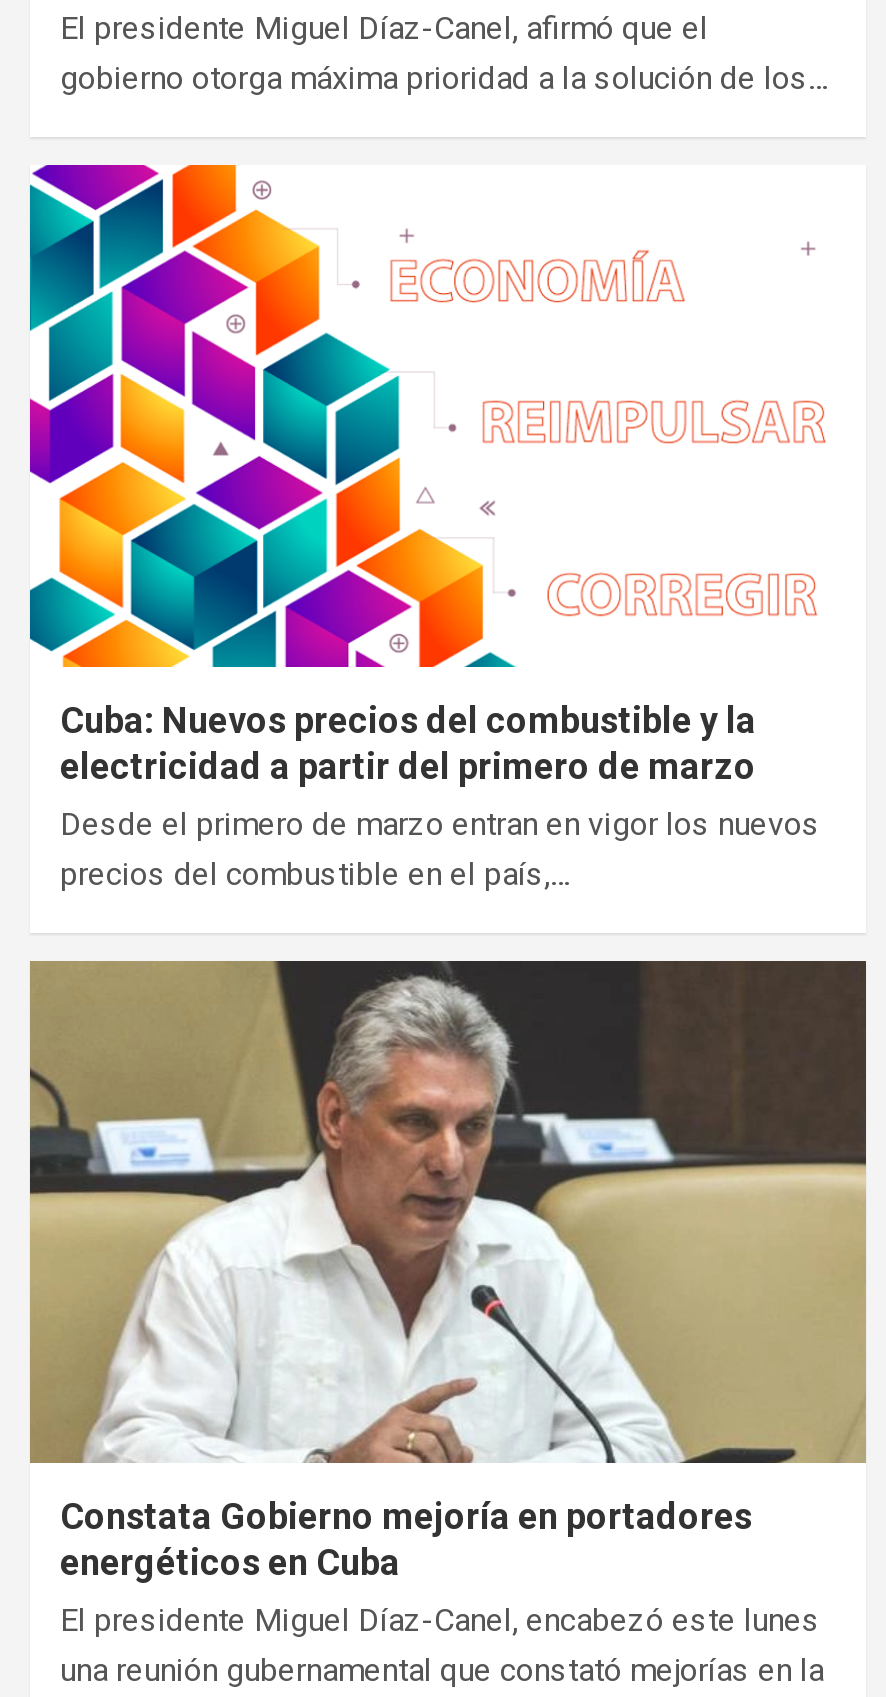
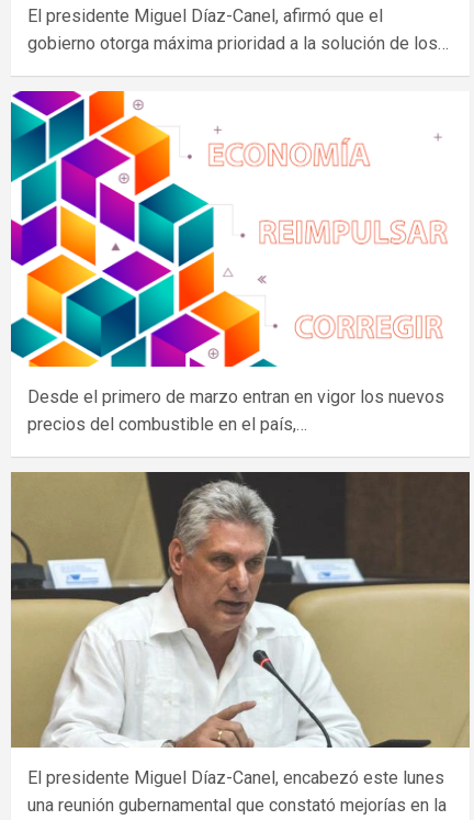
- Cuba: Nuevos precios del combustible y la
- electricidad a partir del primero de marzo

- Constata Gobierno mejoría en portadores
- energéticos en Cuba
